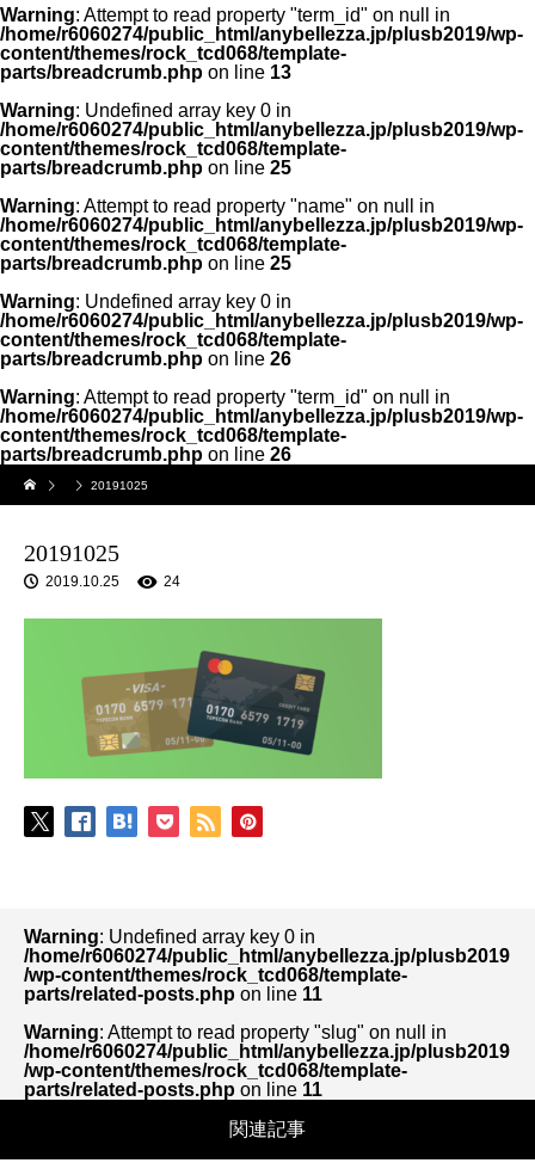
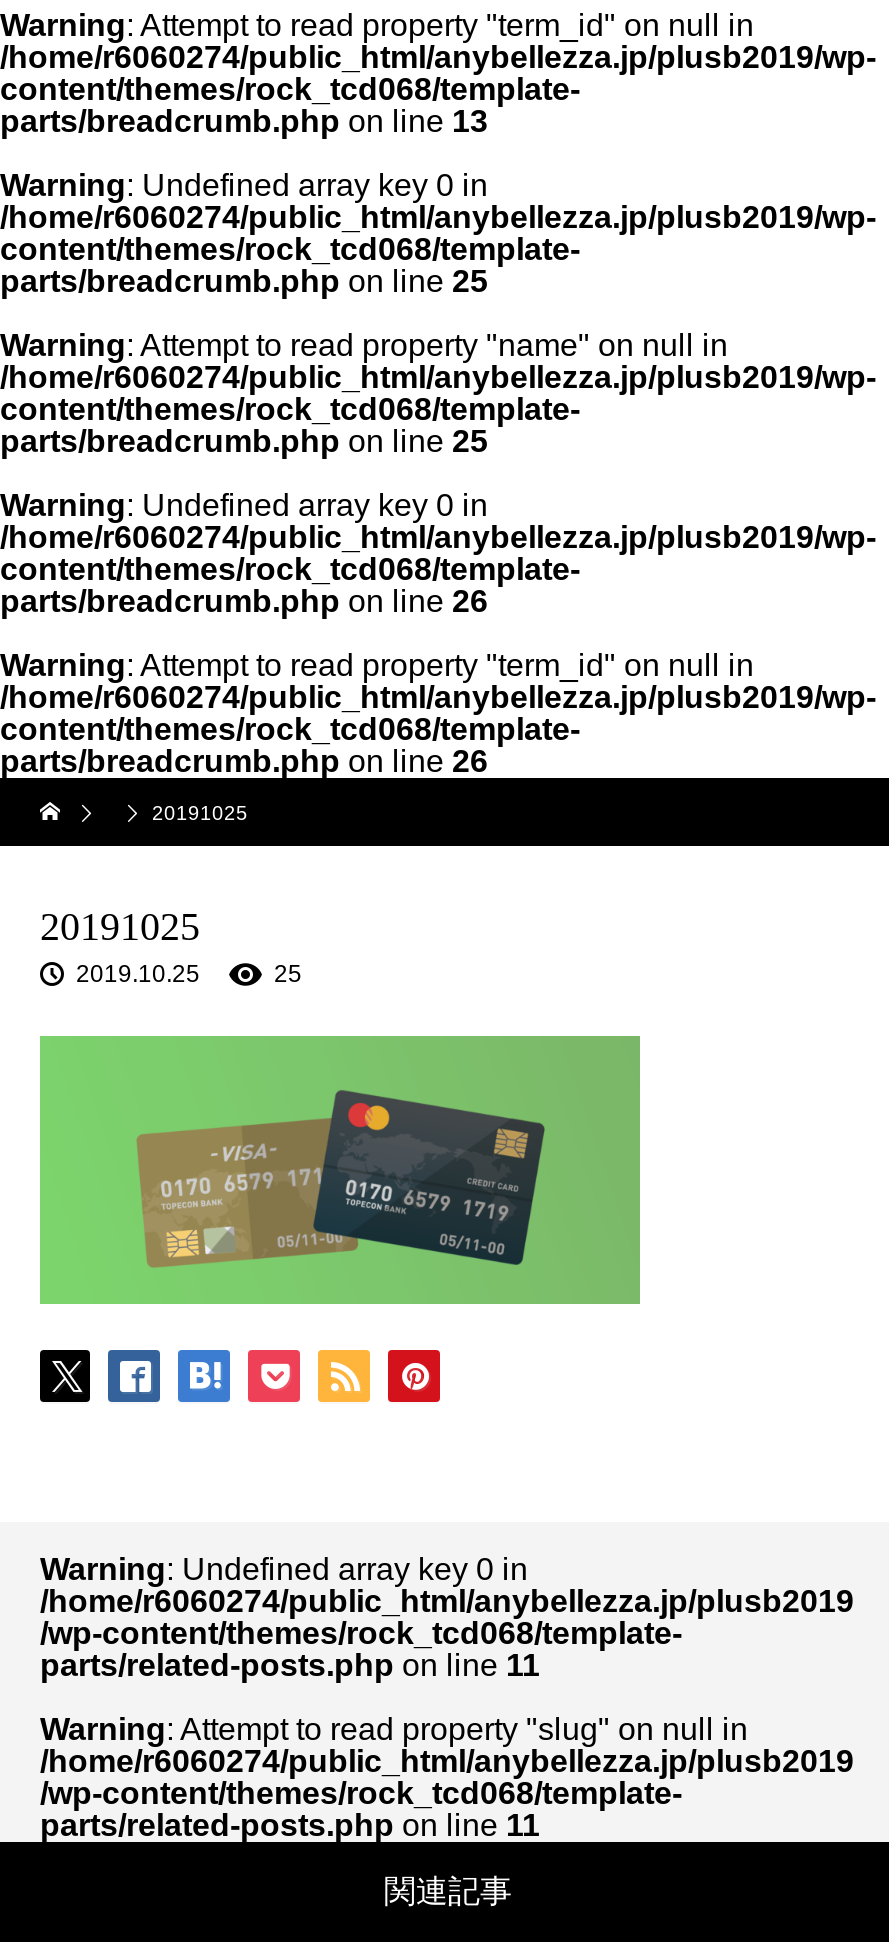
- 24
+ 25
